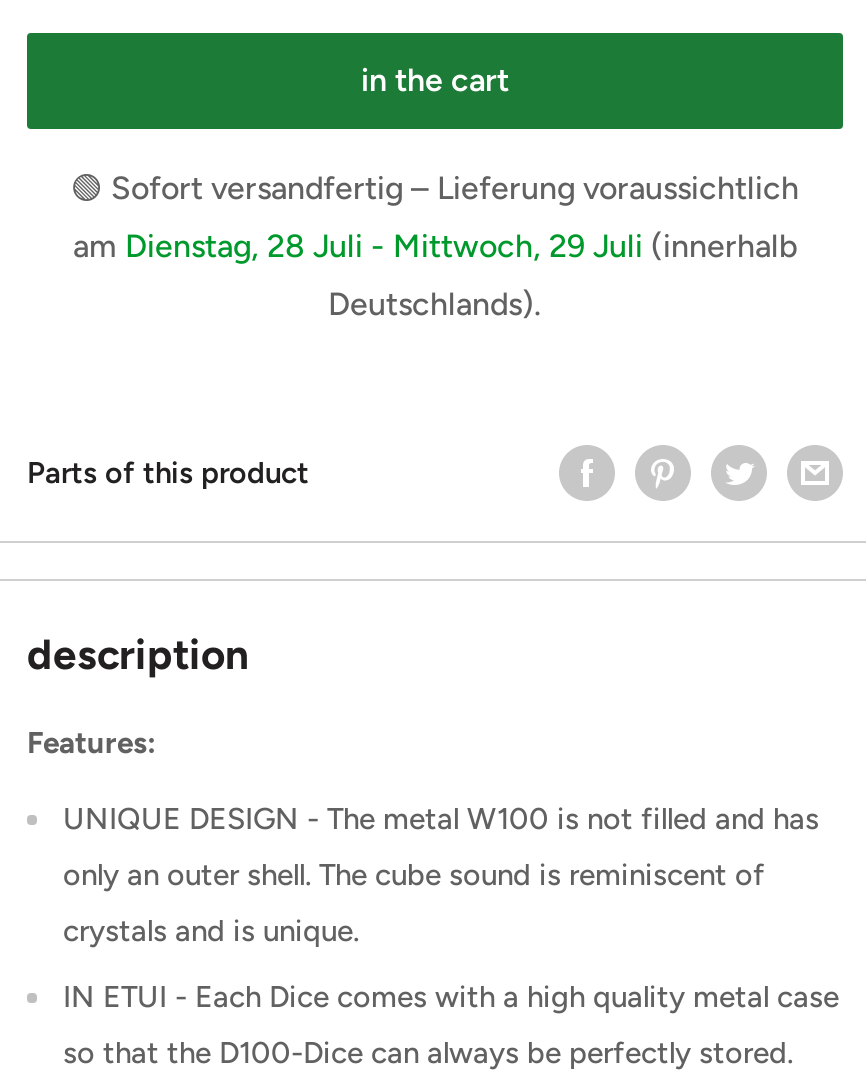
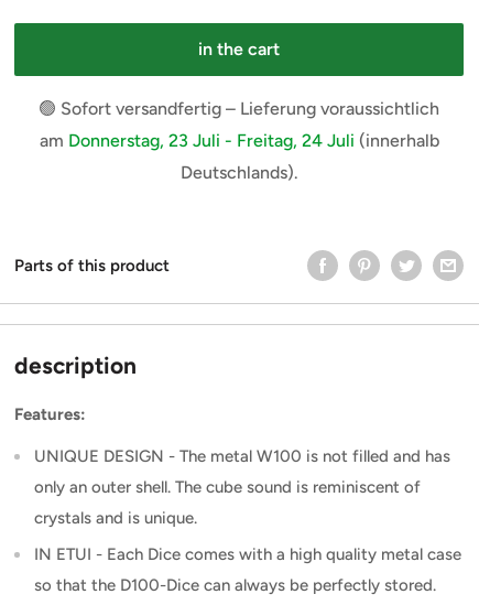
- am Dienstag, 28 Juli - Mittwoch, 29 Juli (innerhalb
+ am Donnerstag, 23 Juli - Freitag, 24 Juli (innerhalb
